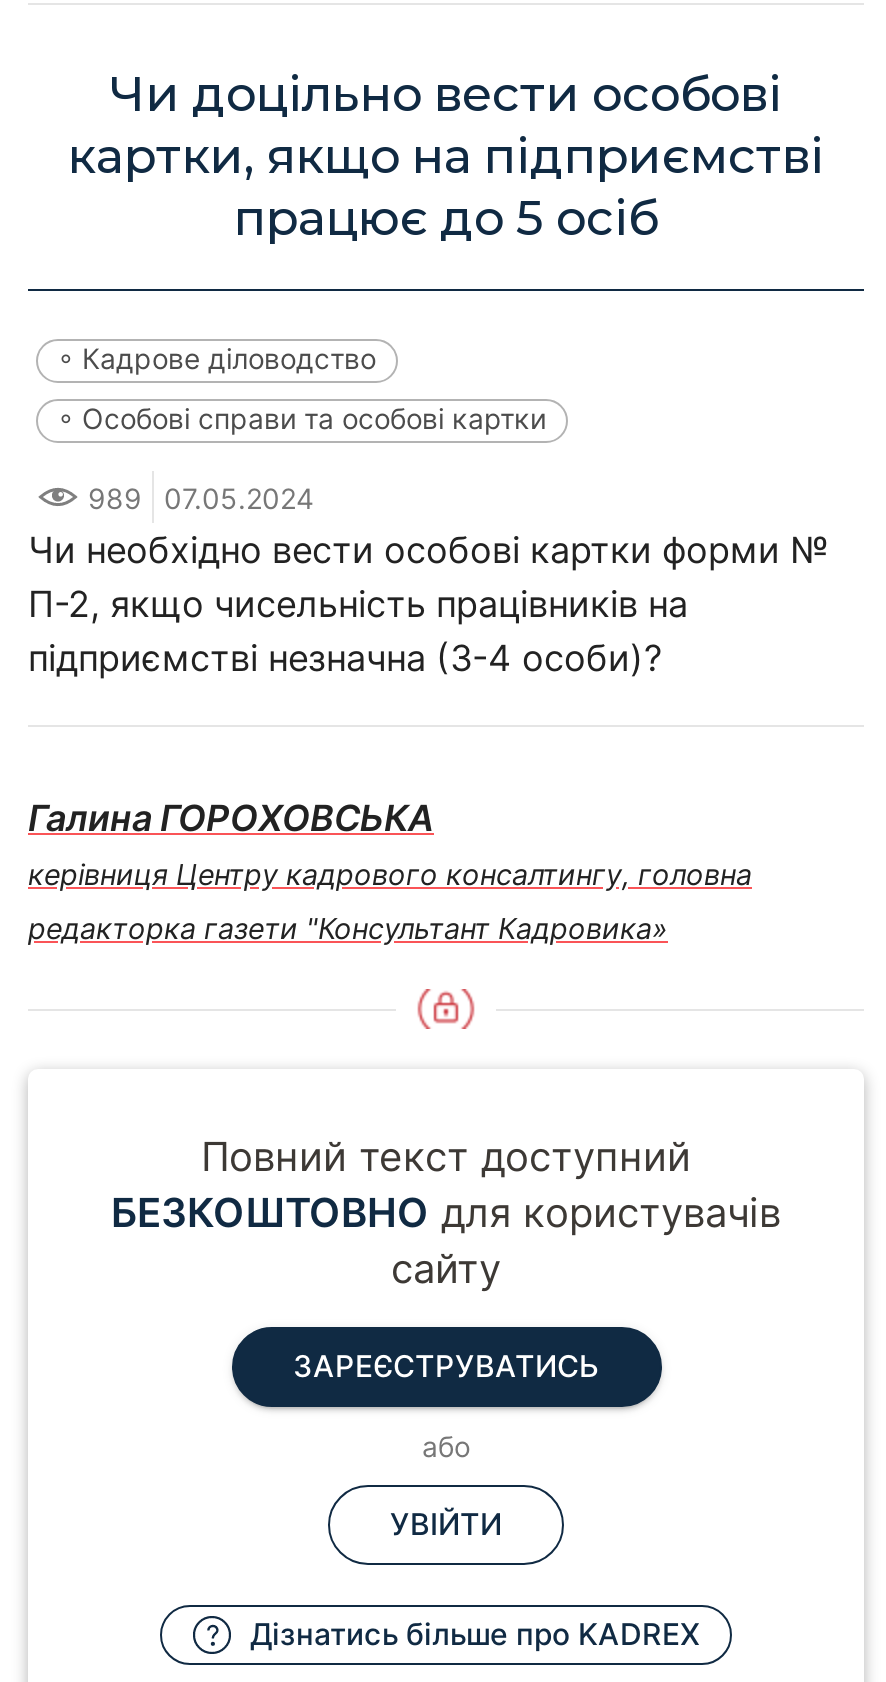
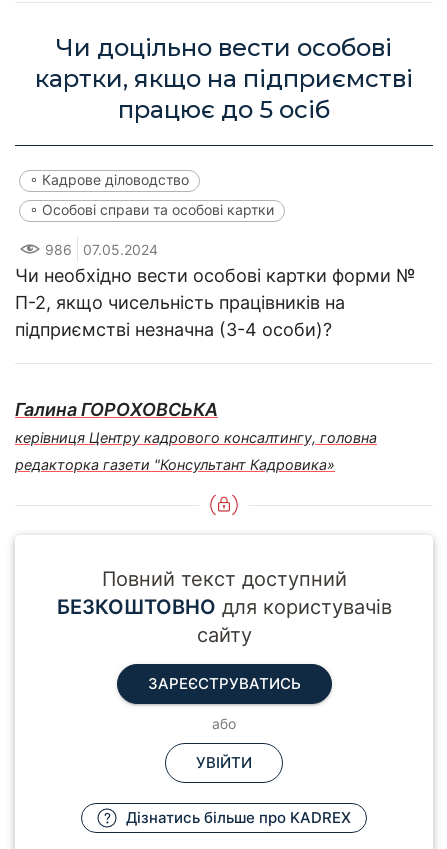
- 989 07.05.2024
+ 986 07.05.2024
